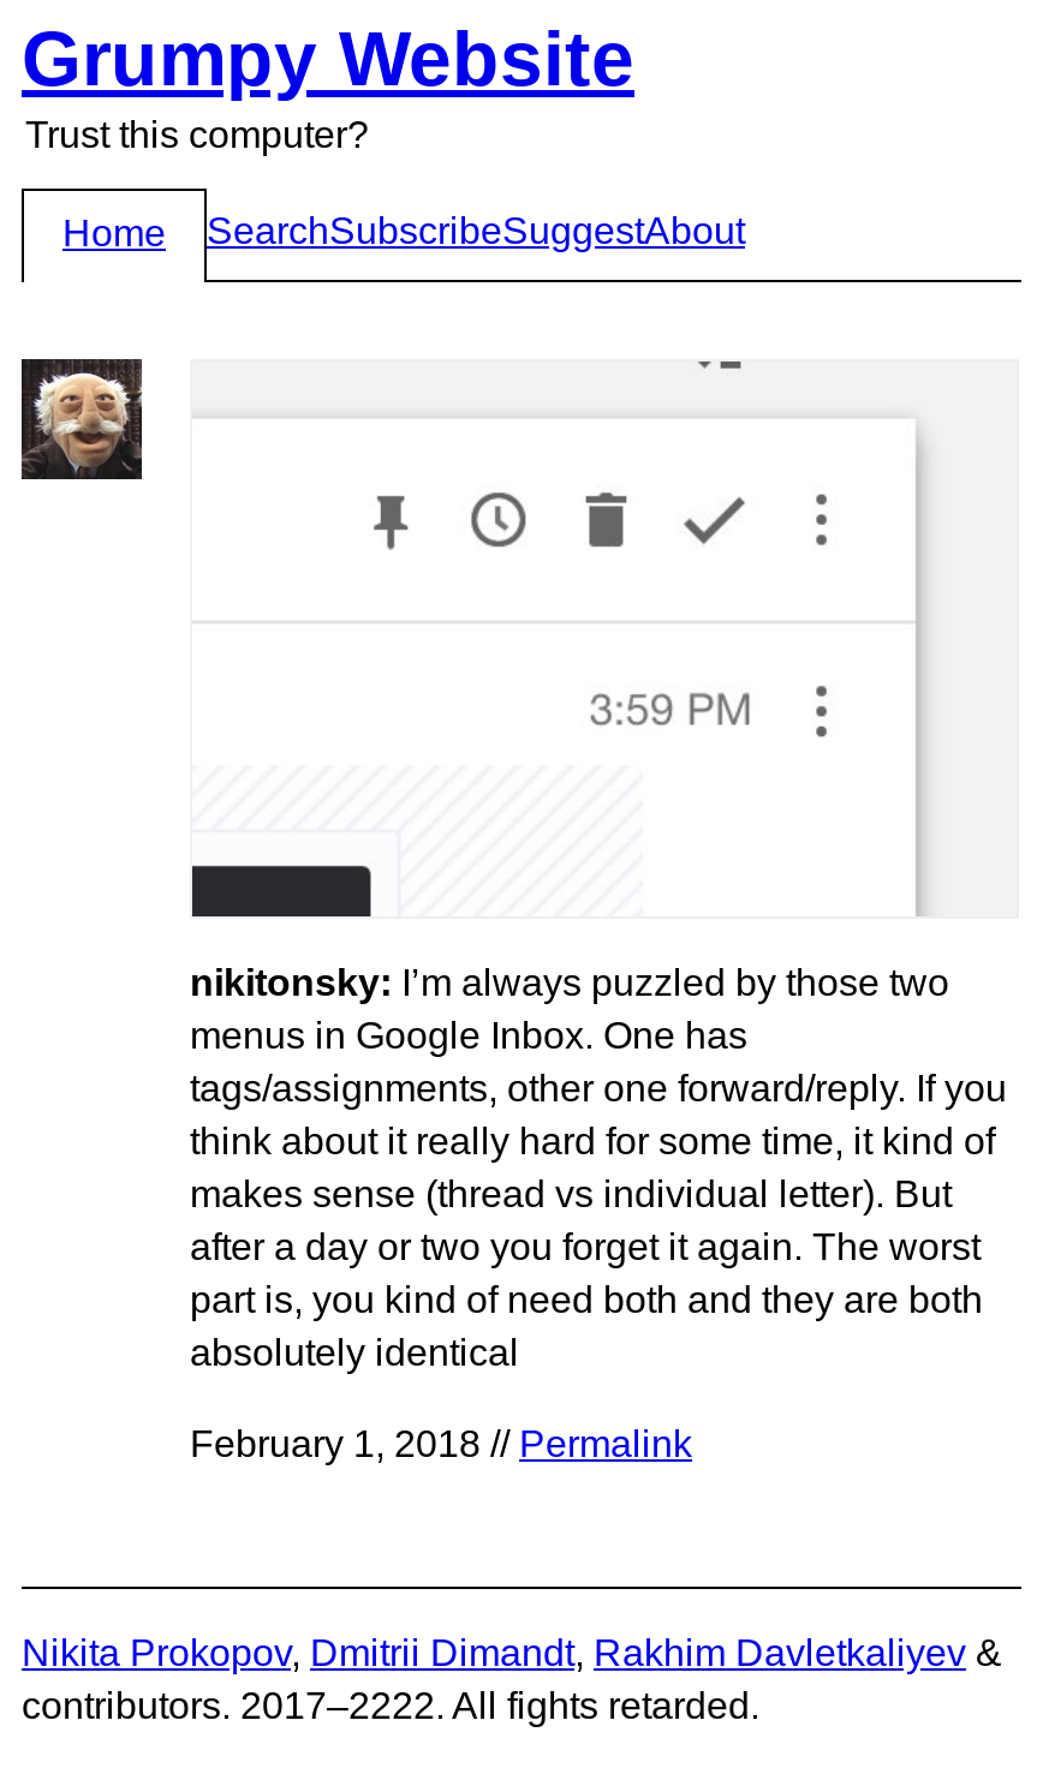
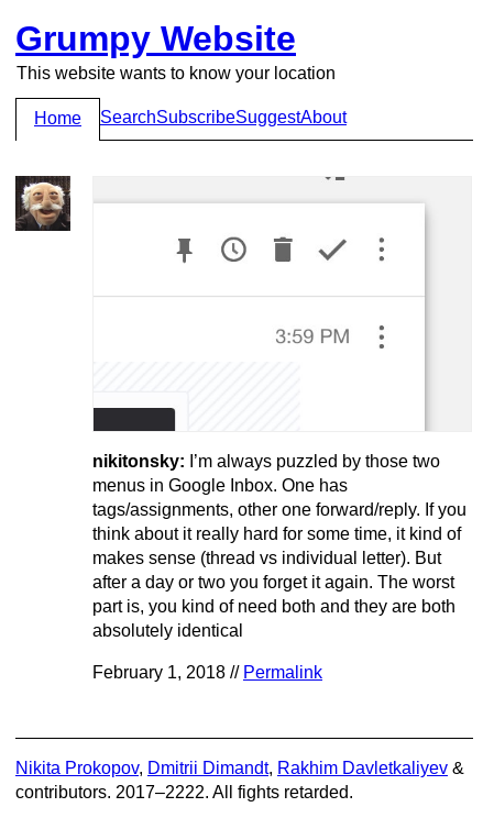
- Trust this computer?
+ This website wants to know your location
